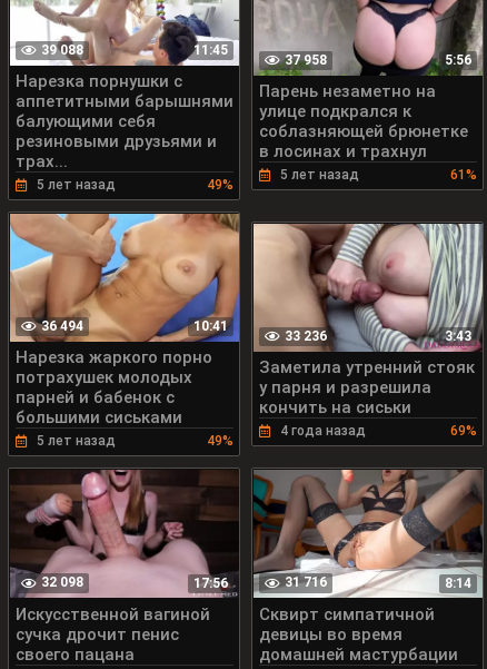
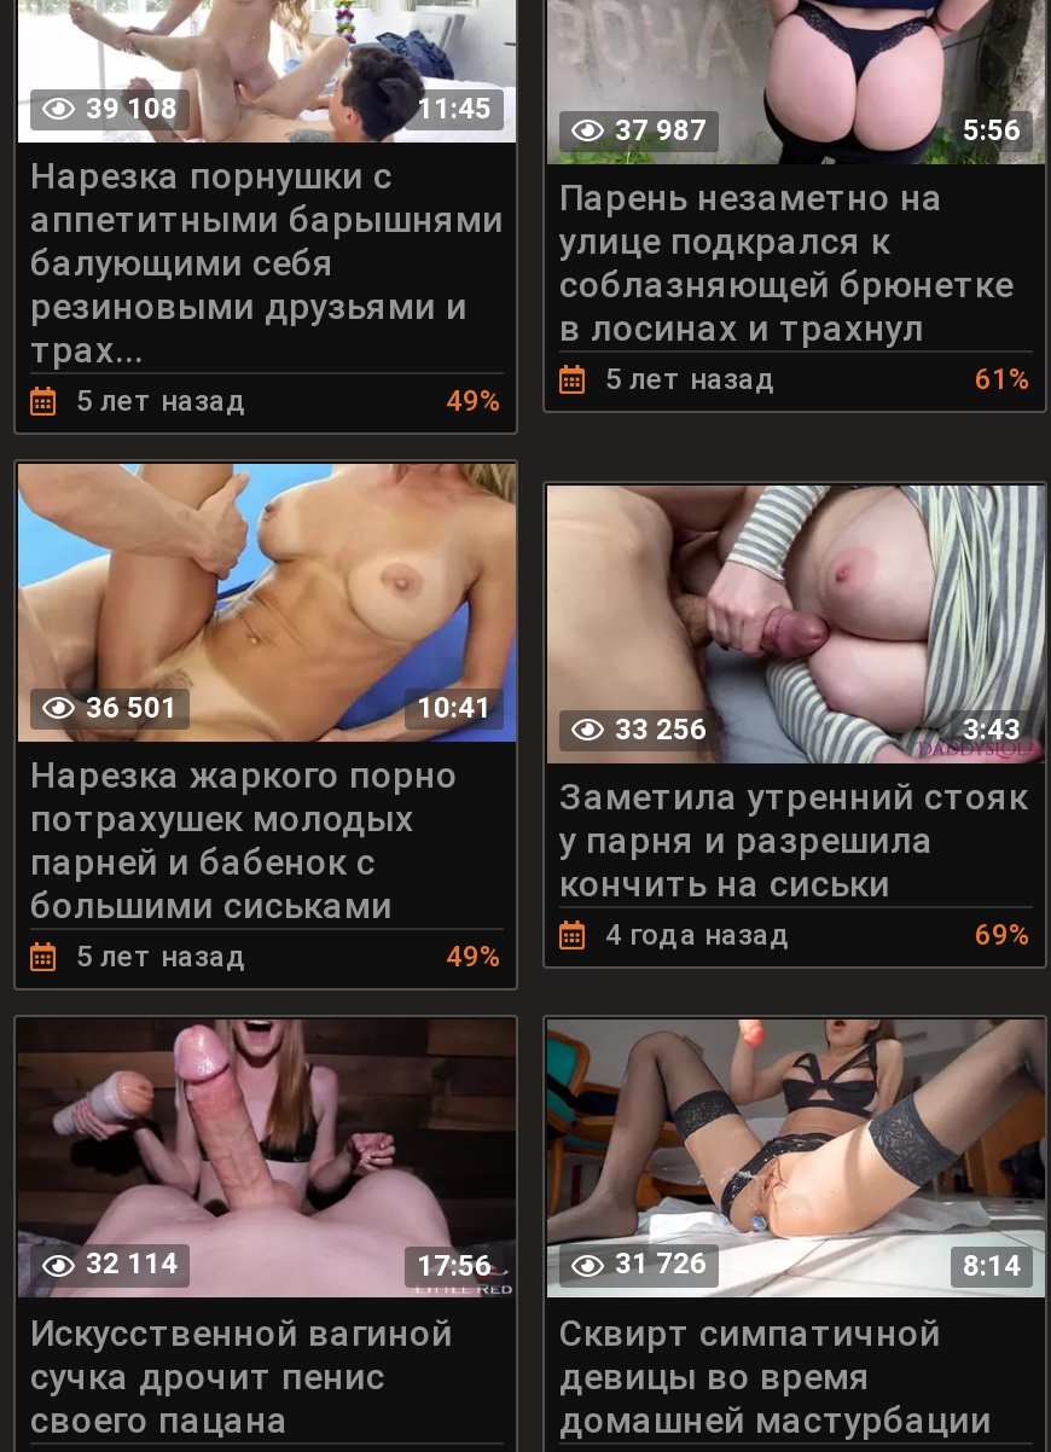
- 39 088
+ 39 108

- 37 958
+ 37 987

- 36 494
+ 36 501

- 33 236
+ 33 256

- 32 098
+ 32 114

- 31 716
+ 31 726
